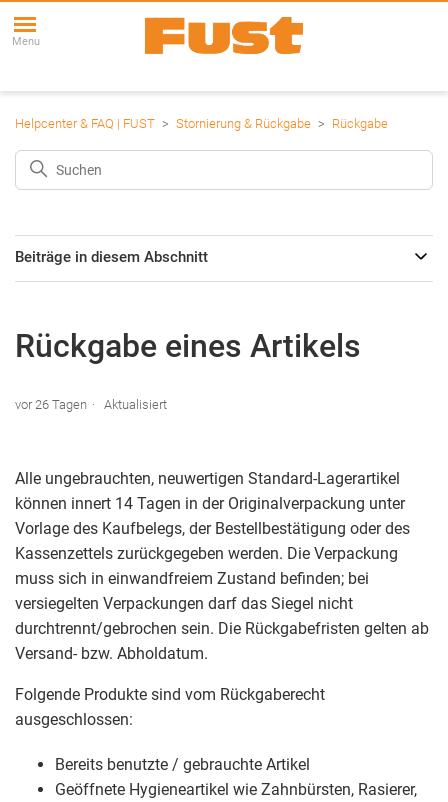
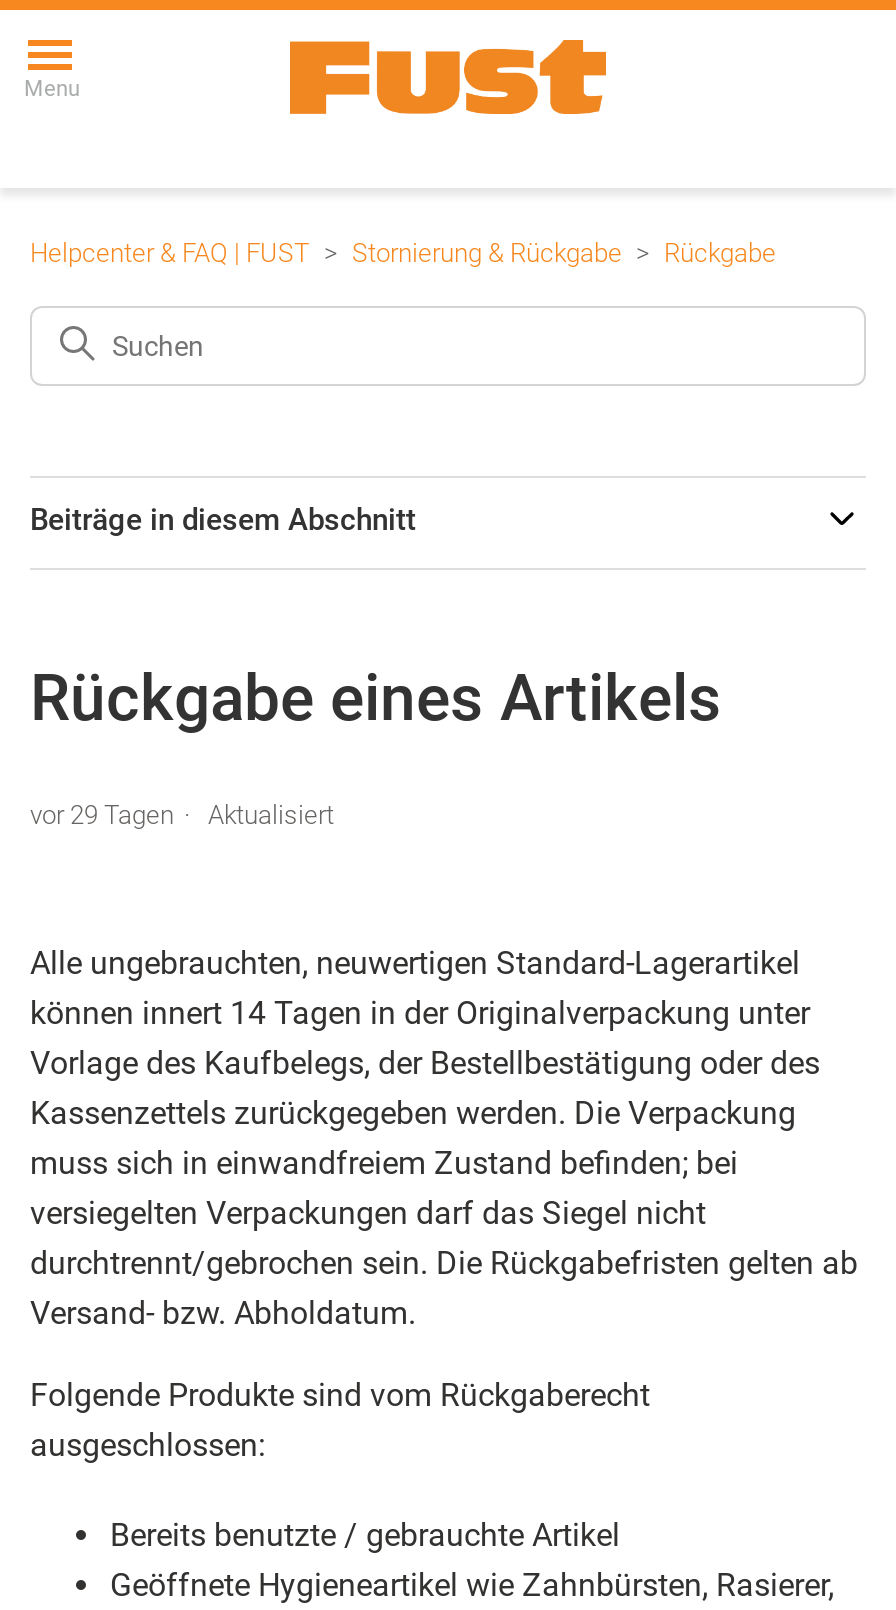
- vor 26 Tagen Aktualisiert
+ vor 29 Tagen Aktualisiert
